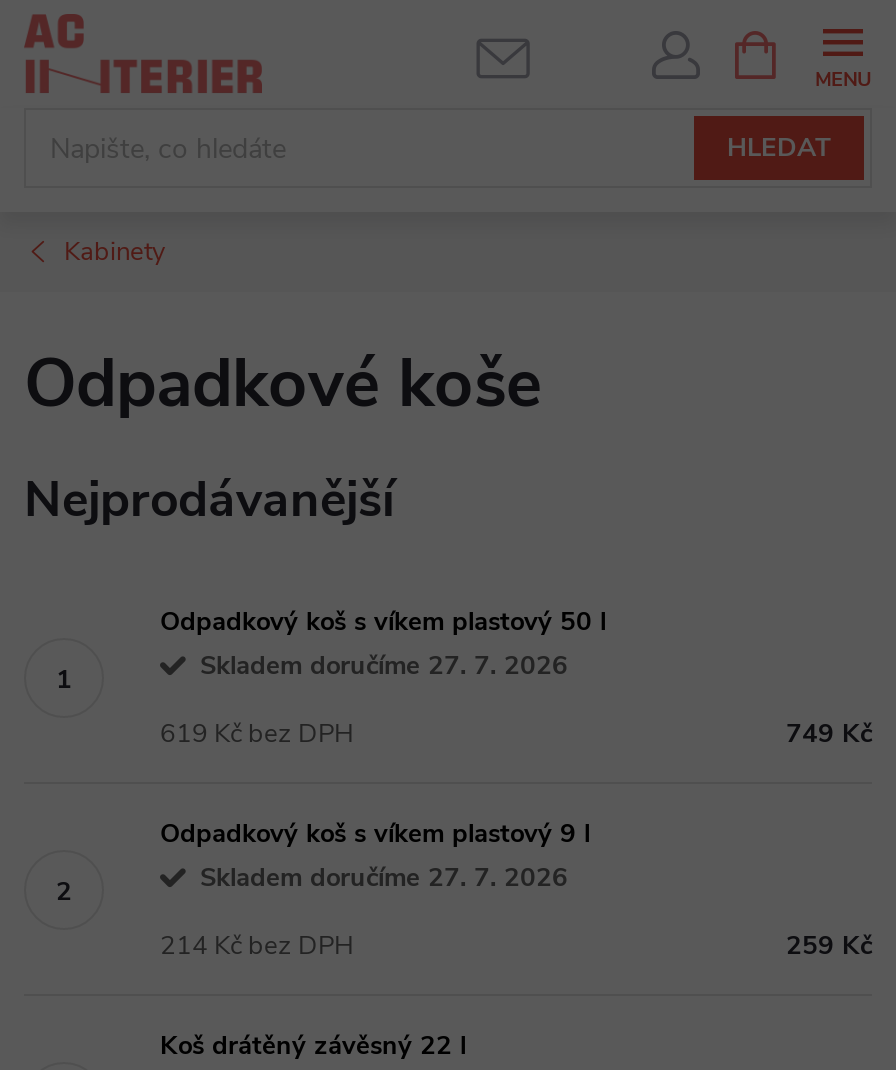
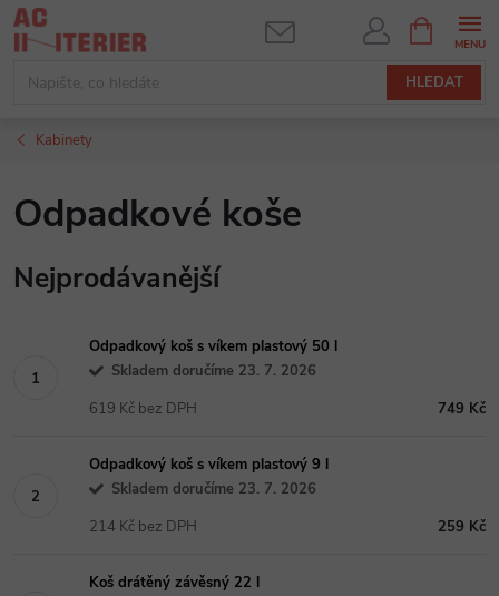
- Skladem doručíme 27. 7. 2026
+ Skladem doručíme 23. 7. 2026

- Skladem doručíme 27. 7. 2026
+ Skladem doručíme 23. 7. 2026
